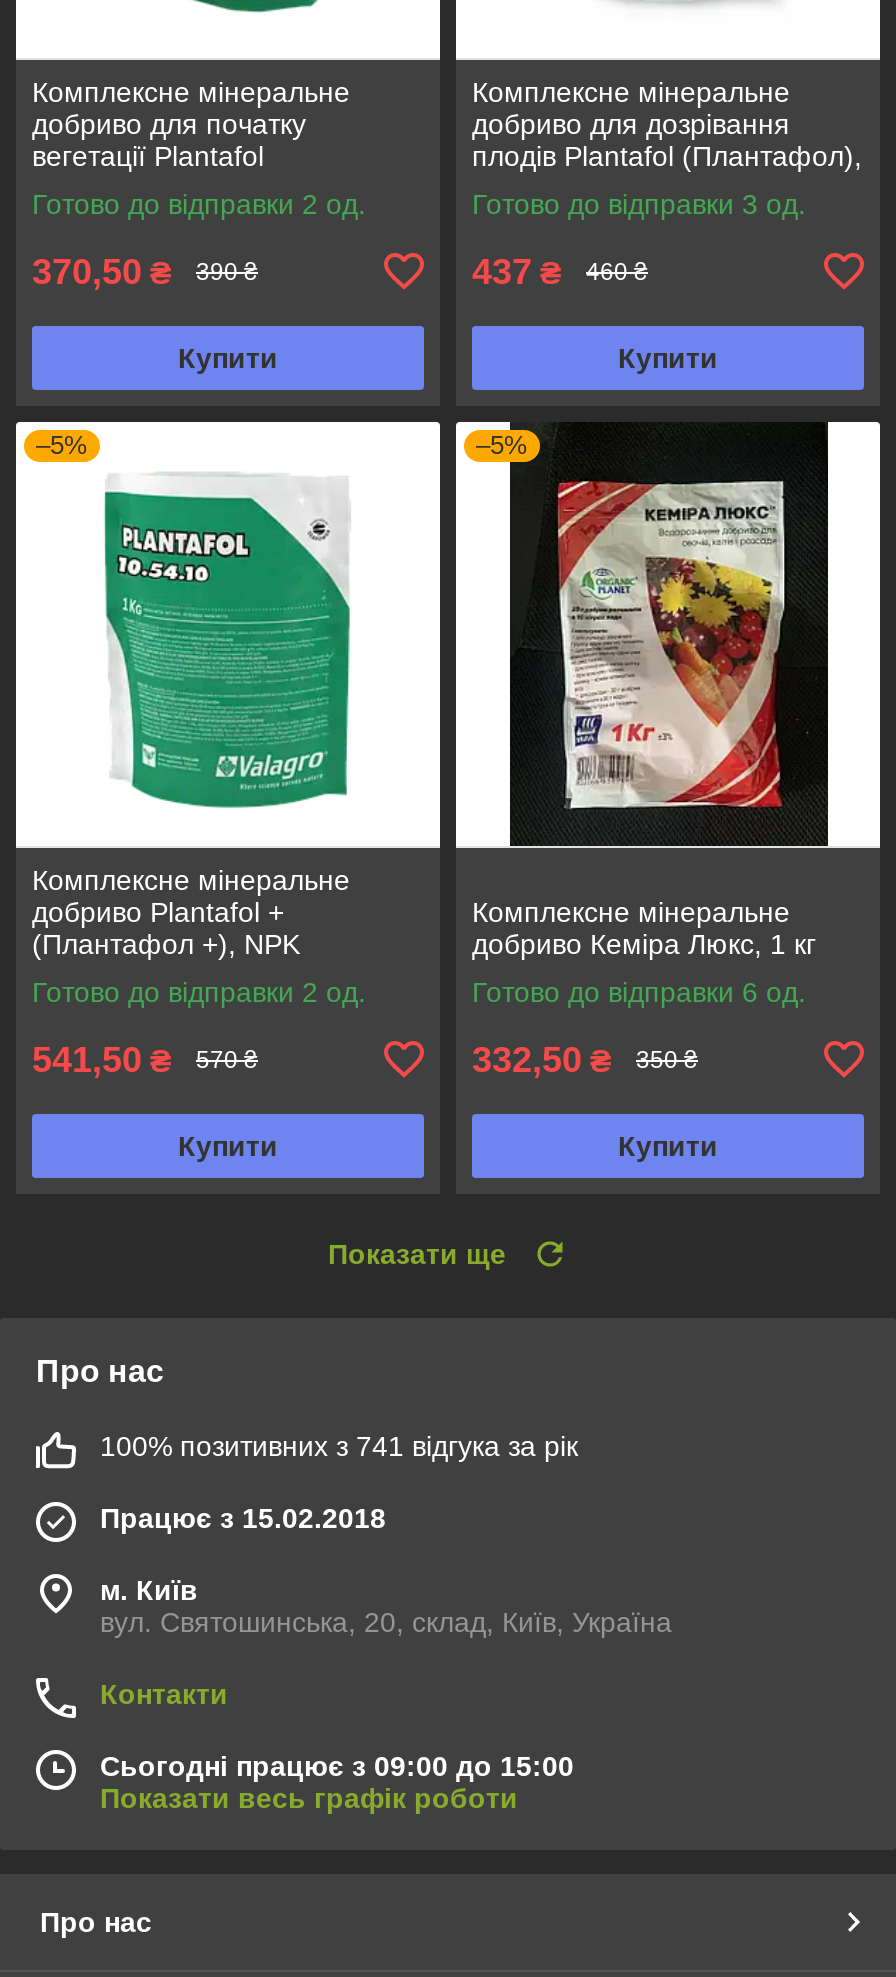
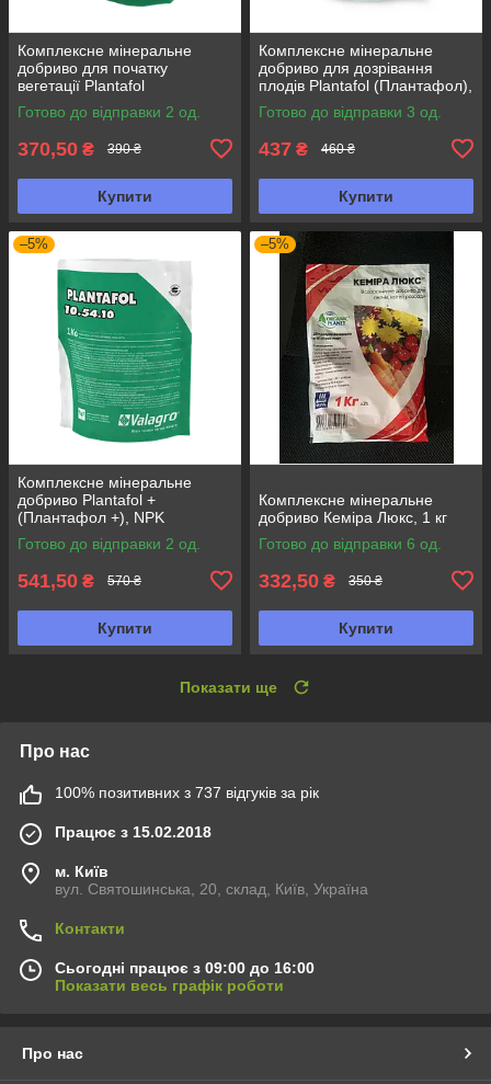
- 100% позитивних з 741 відгука за рік
+ 100% позитивних з 737 відгуків за рік

- Сьогодні працює з 09:00 до 15:00
+ Сьогодні працює з 09:00 до 16:00
